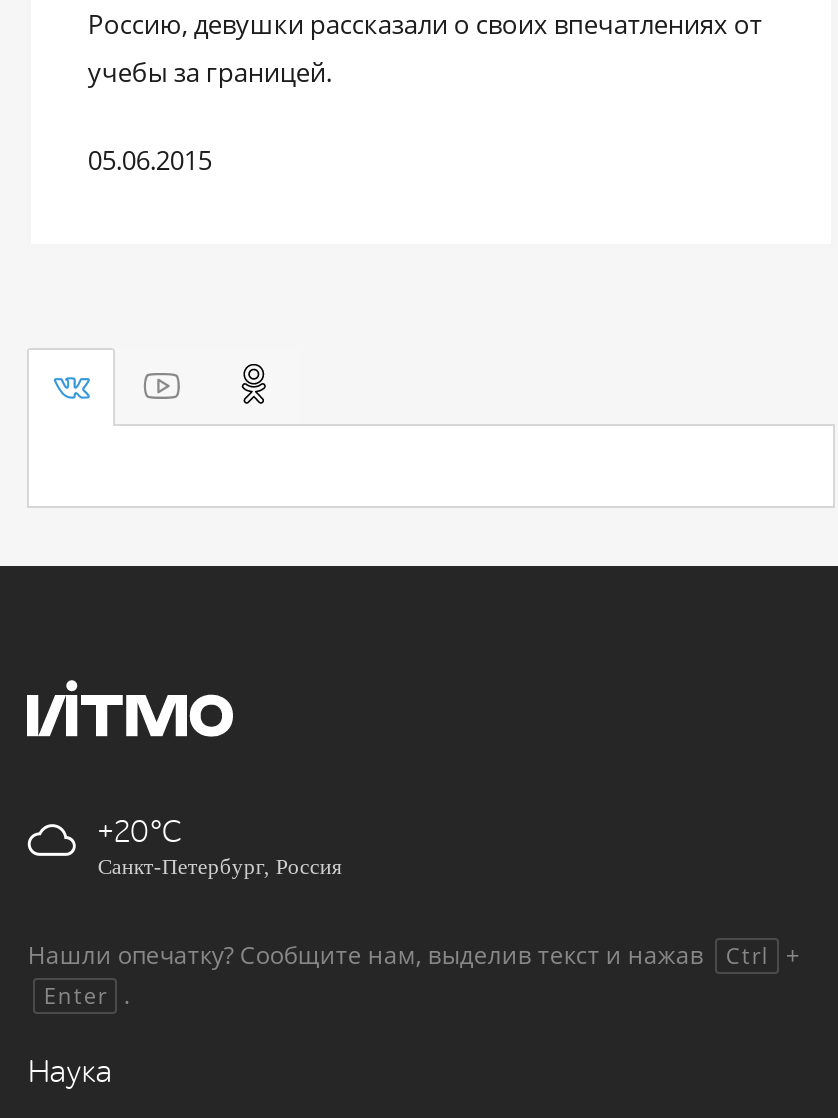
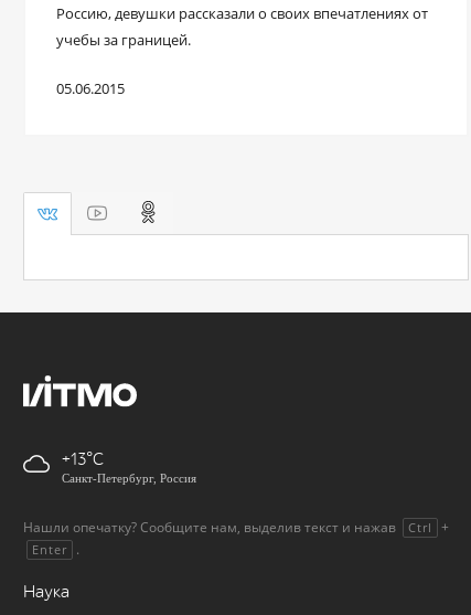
- +20
+ +13
